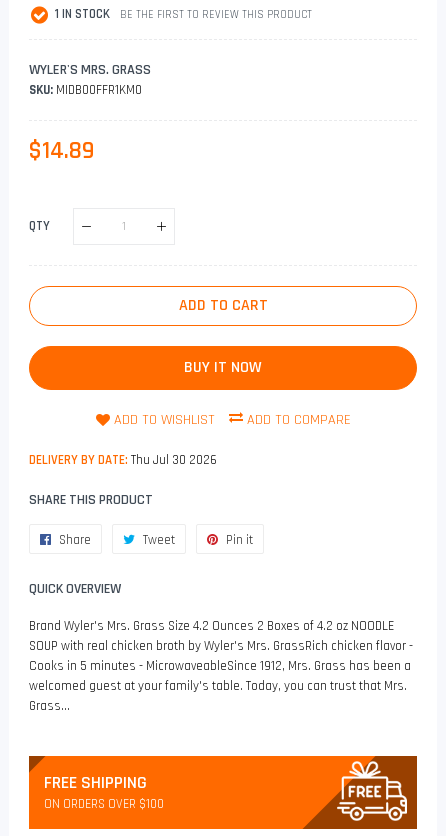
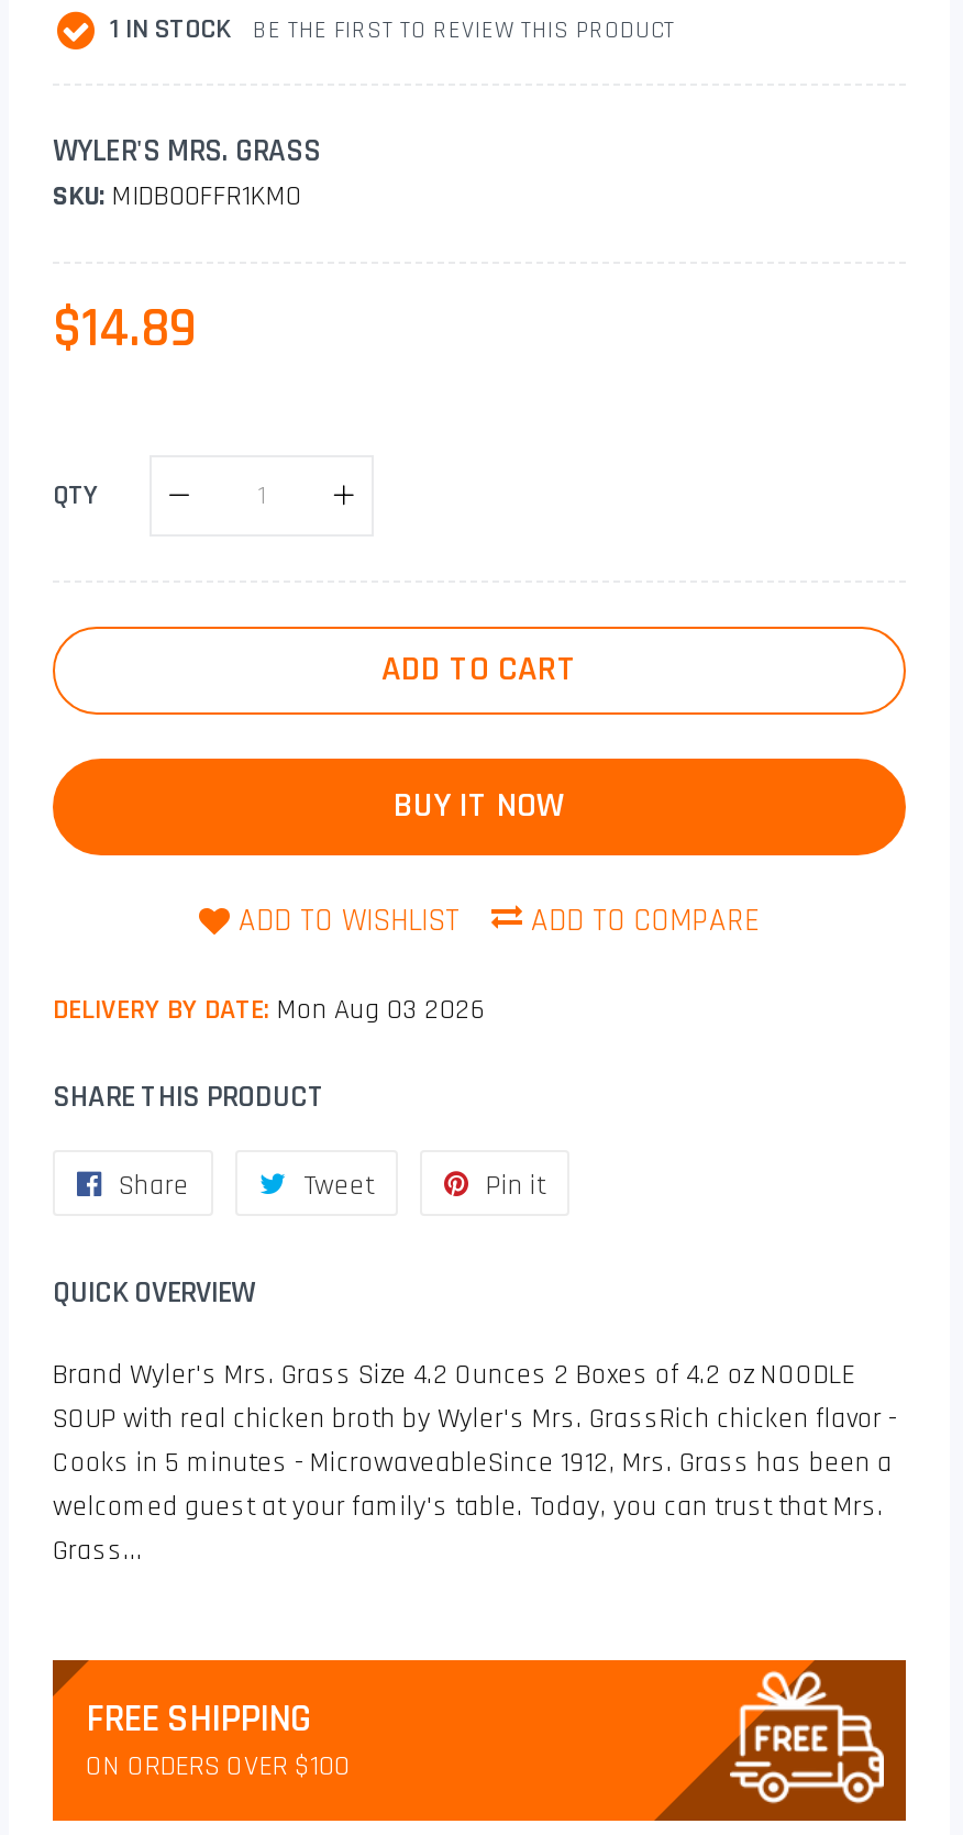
- DELIVERY BY DATE: Thu Jul 30 2026
+ DELIVERY BY DATE: Mon Aug 03 2026
